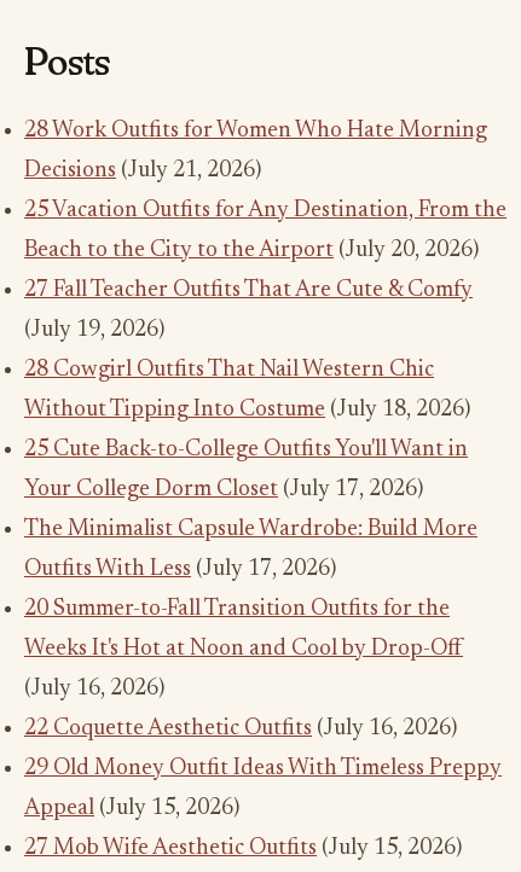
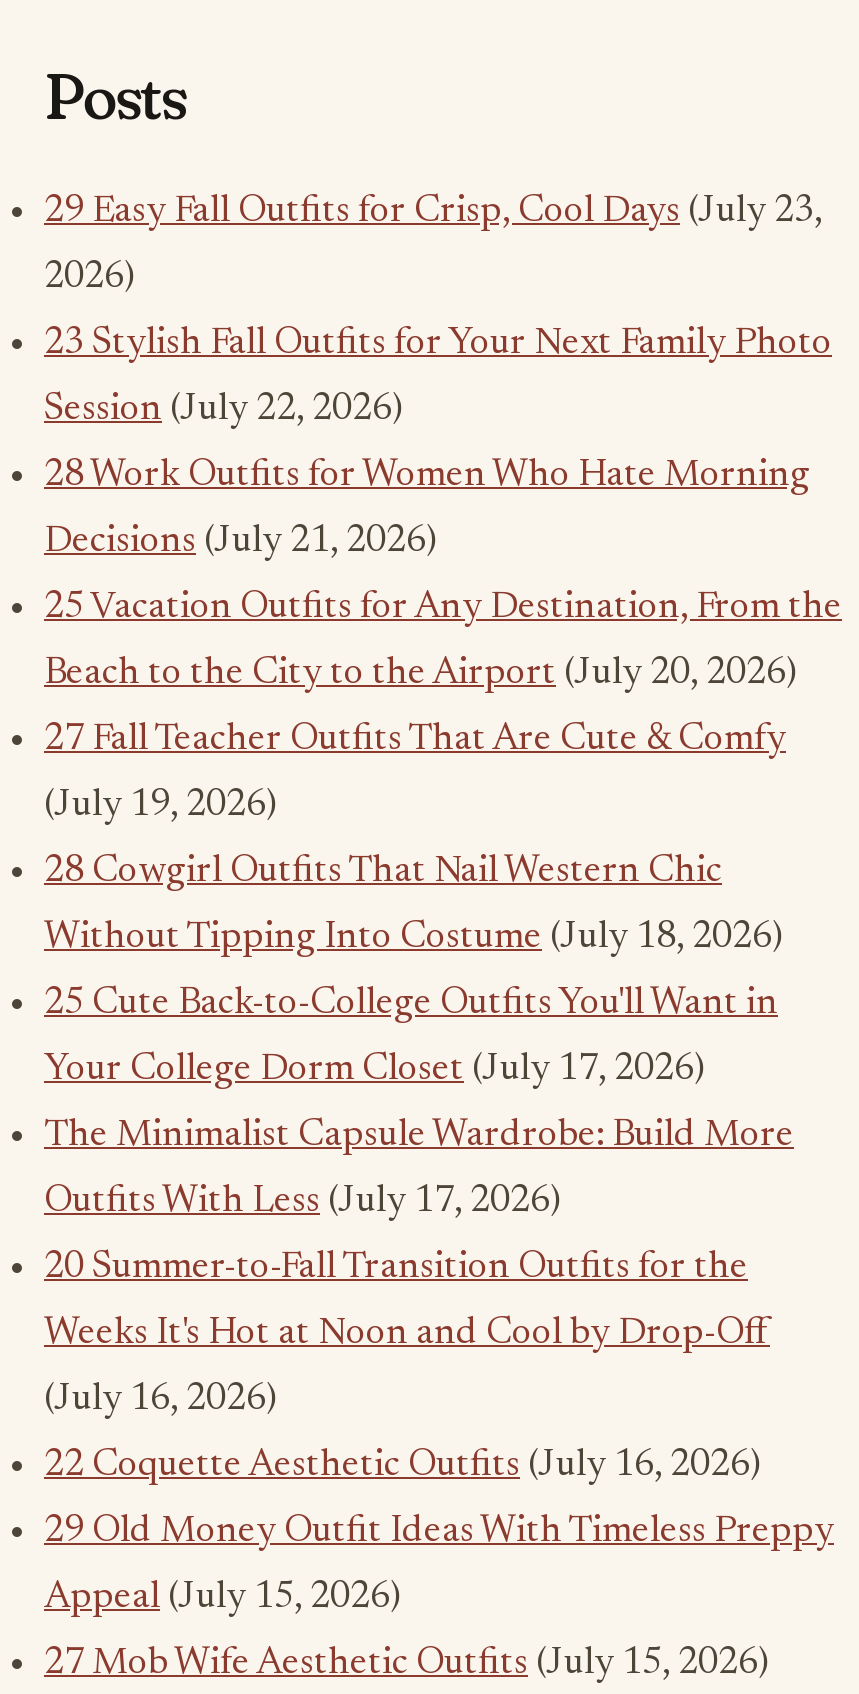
+ 29 Easy Fall Outfits for Crisp, Cool Days (July 23,
+ 2026)
+ 23 Stylish Fall Outfits for Your Next Family Photo
+ Session (July 22, 2026)
